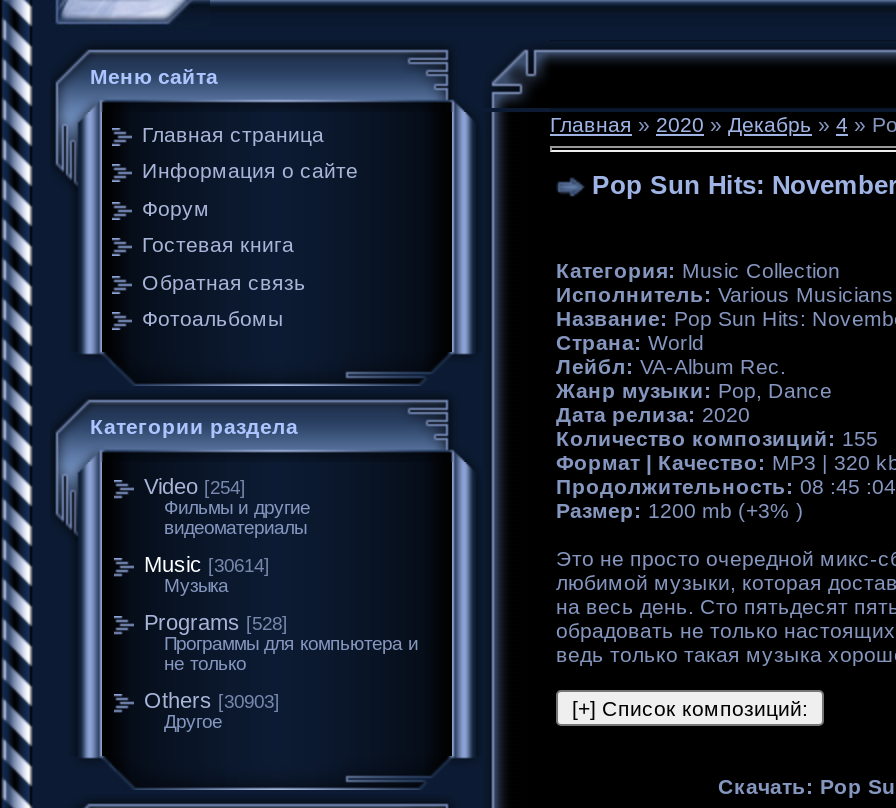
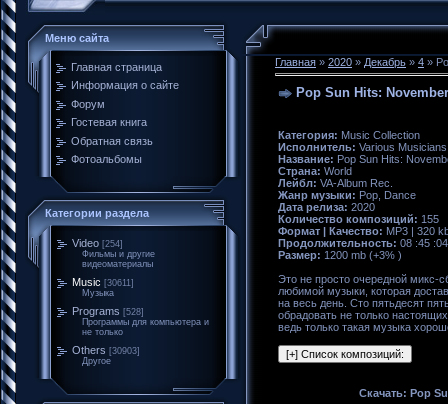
- Music [30614]
+ Music [30611]
